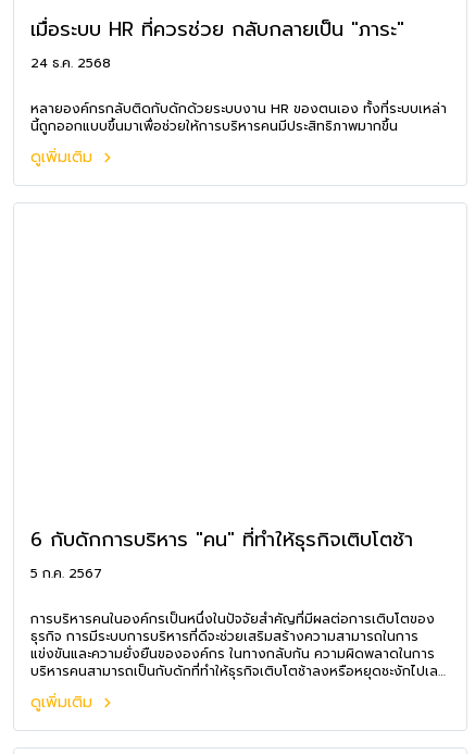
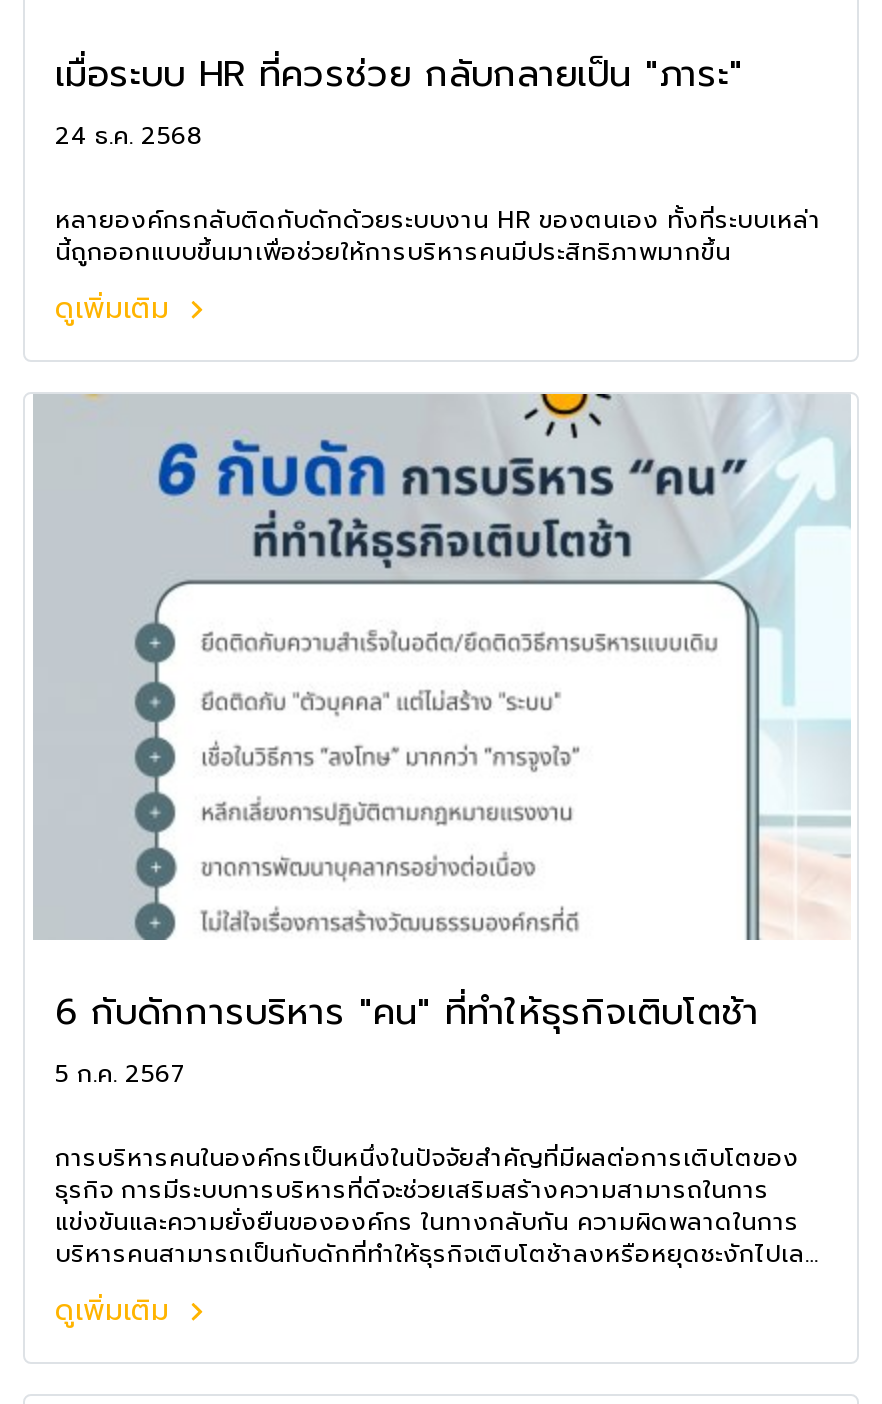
+ [image]
